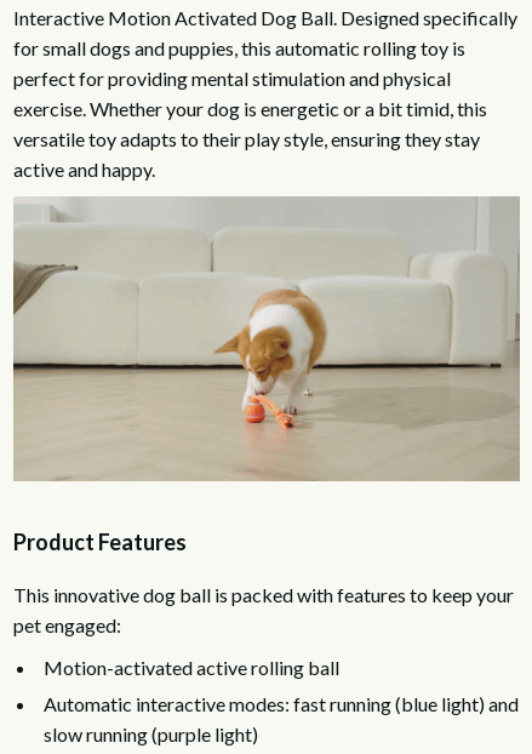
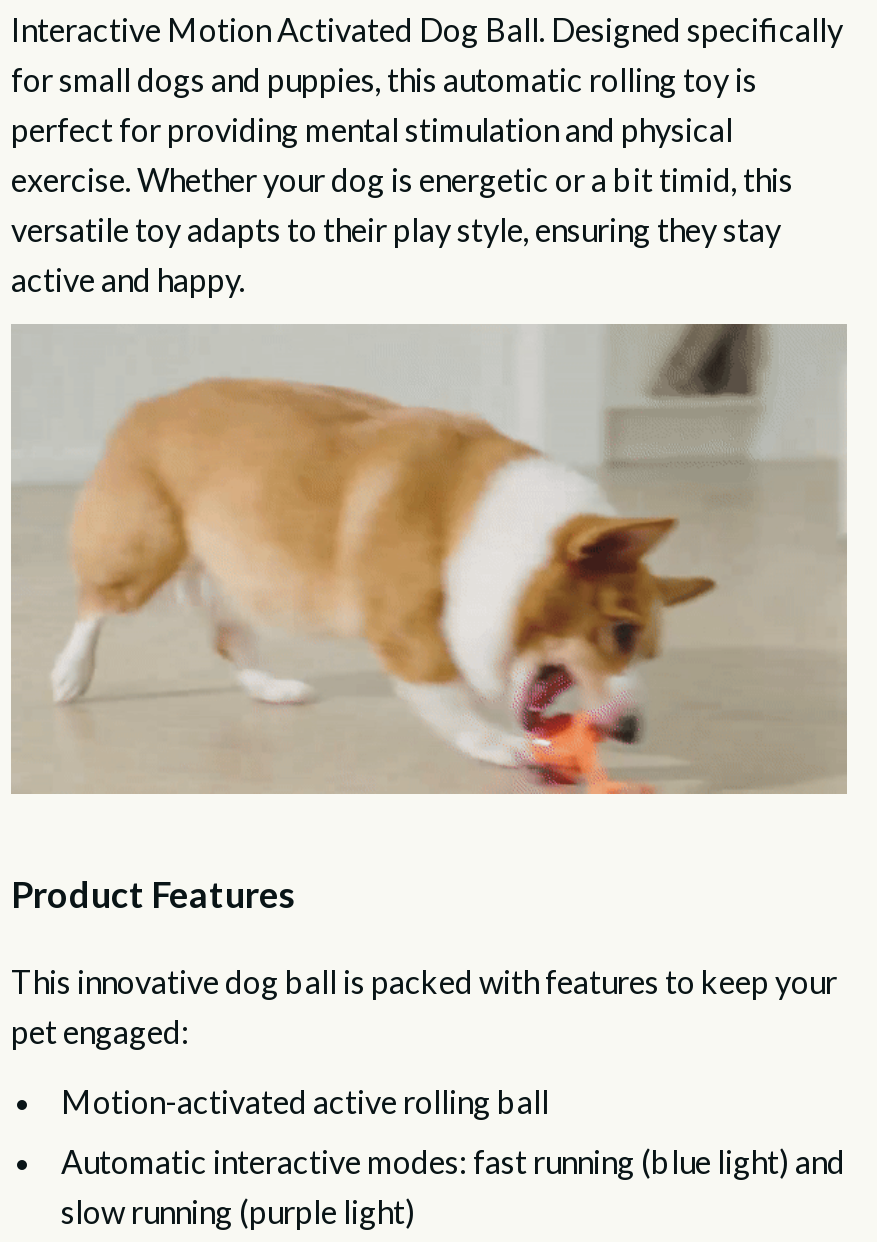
- [image]
+ [image]
